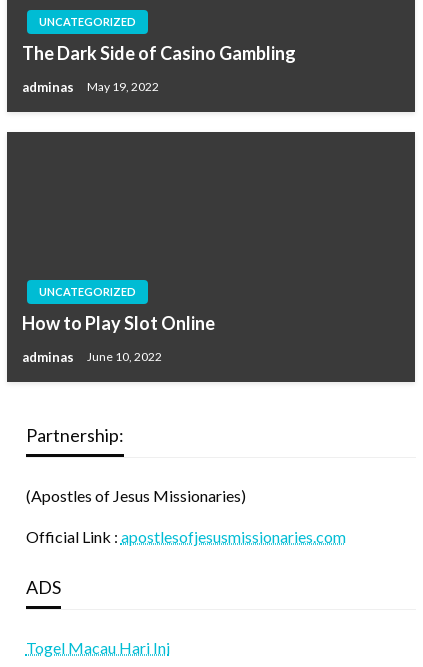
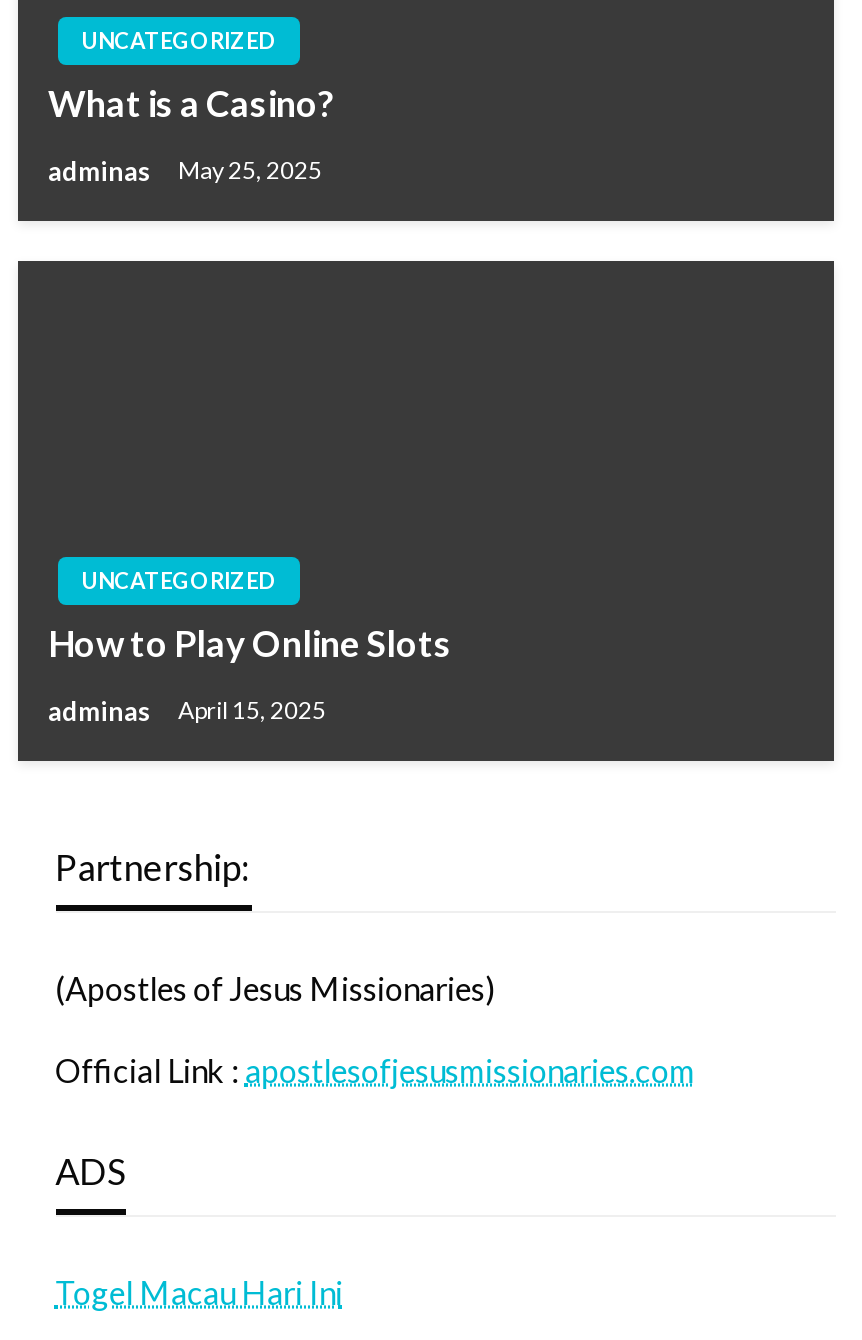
- The Dark Side of Casino Gambling
+ What is a Casino?

- adminas May 19, 2022
+ adminas May 25, 2025

- How to Play Slot Online
+ How to Play Online Slots

- adminas June 10, 2022
+ adminas April 15, 2025
